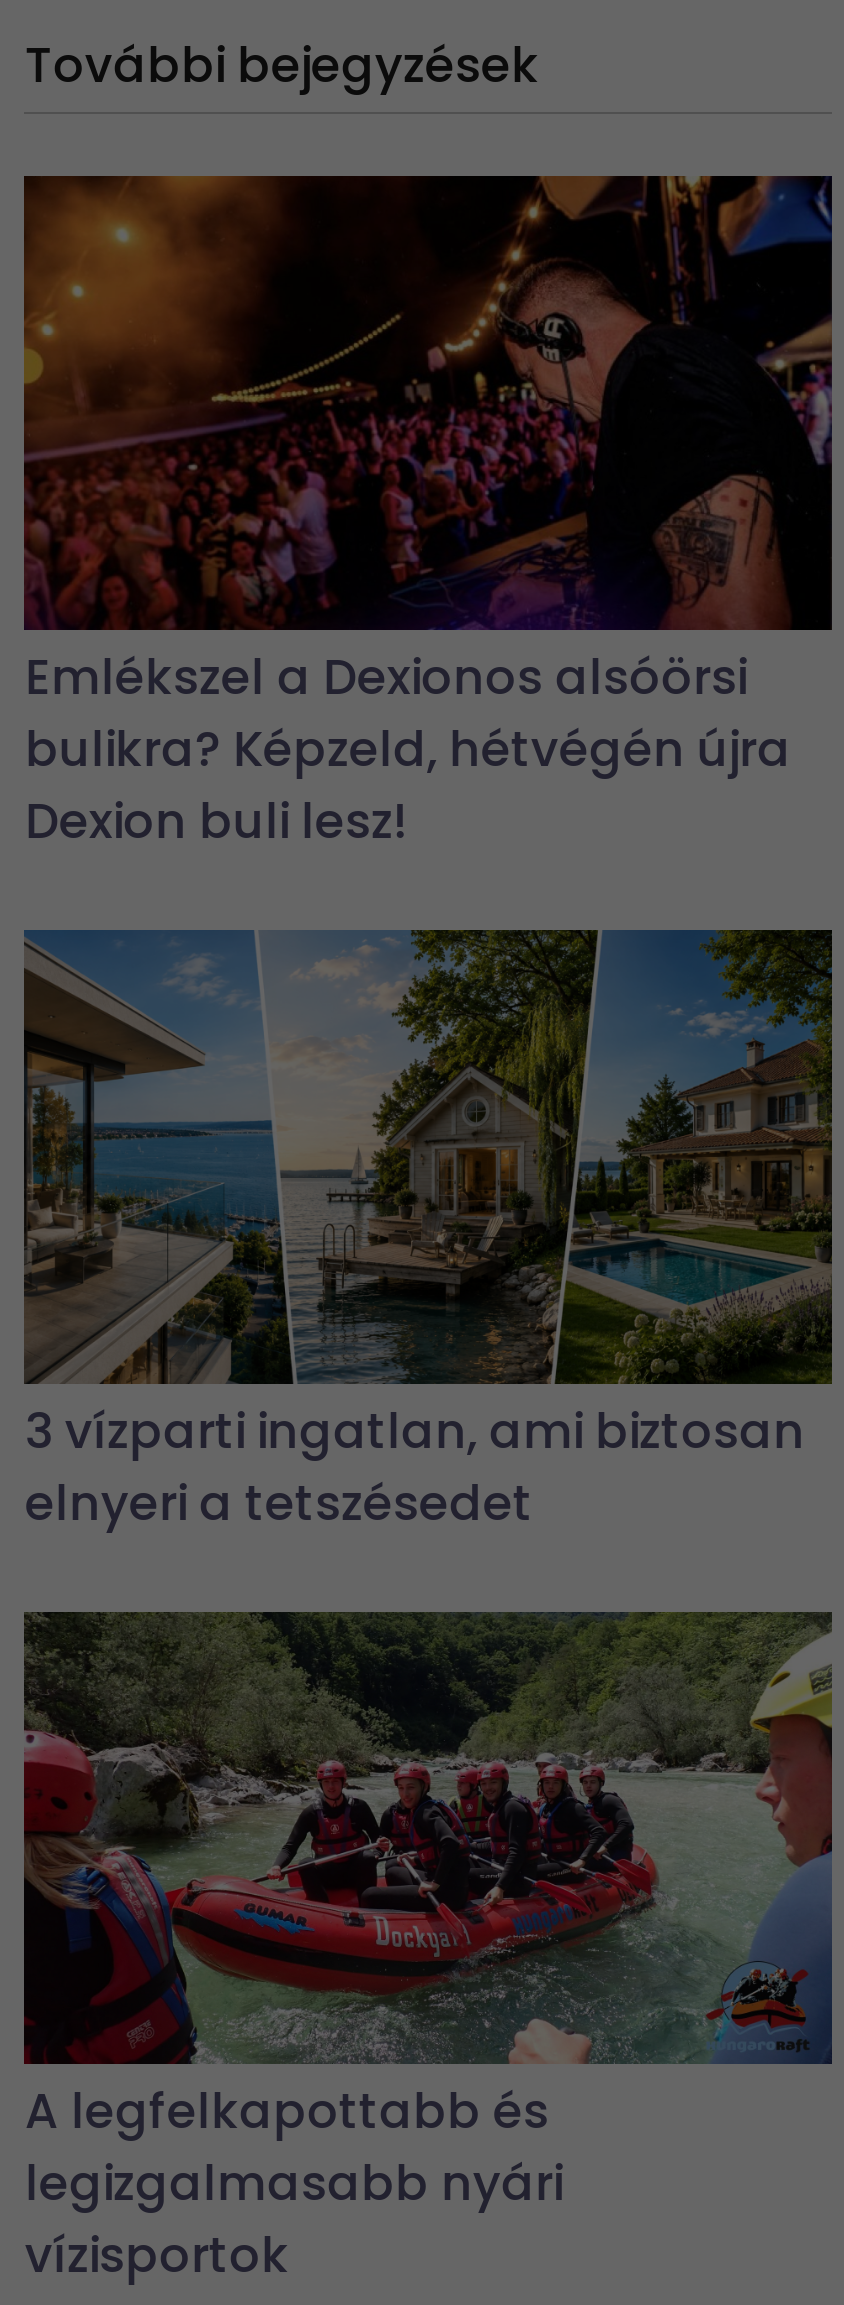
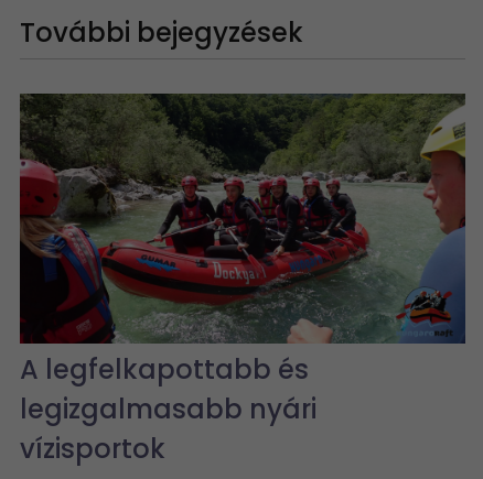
- [image]
- Emlékszel a Dexionos alsóörsi
- bulikra? Képzeld, hétvégén újra
- Dexion buli lesz!

- [image]
- 3 vízparti ingatlan, ami biztosan
- elnyeri a tetszésedet
